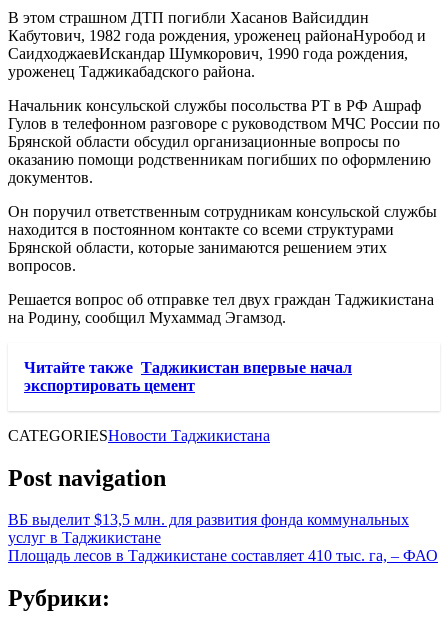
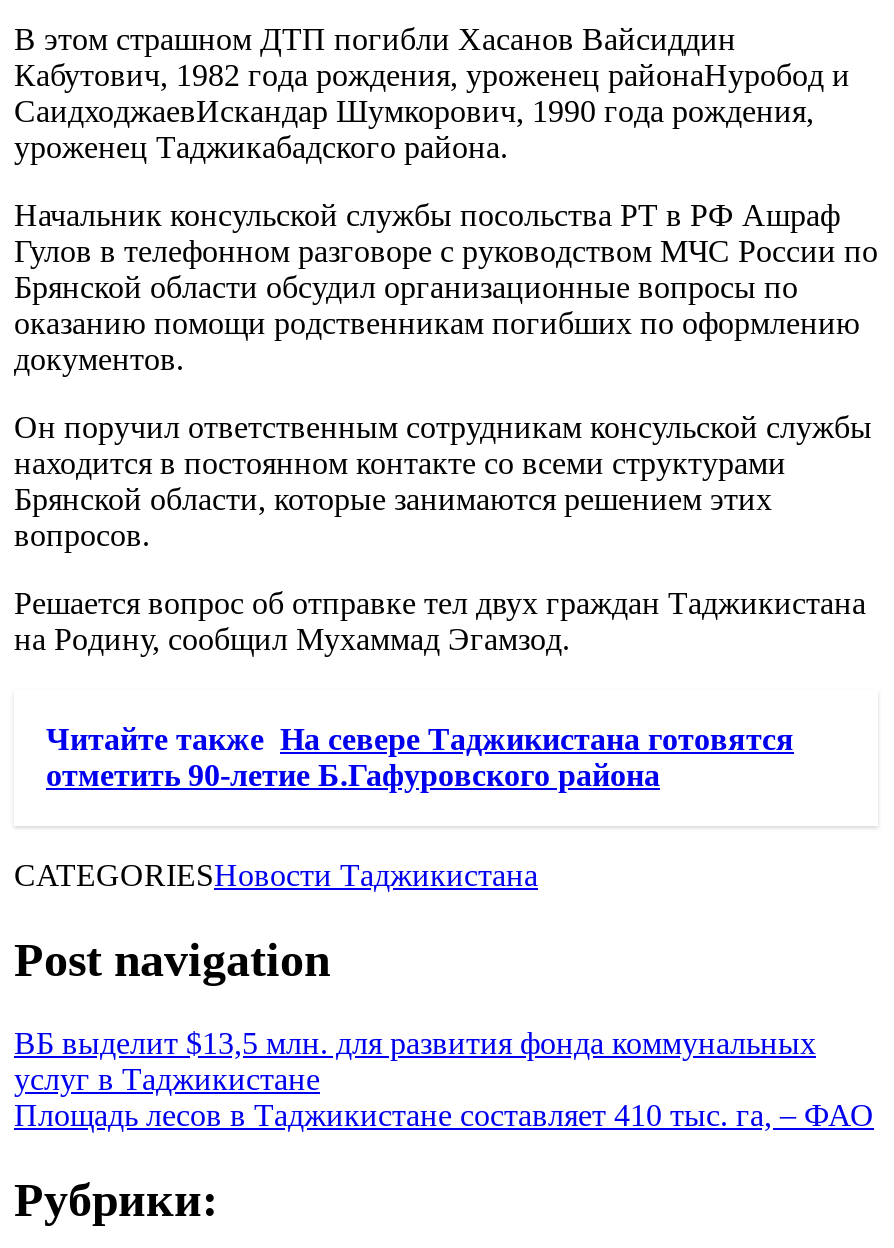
- Читайте также Таджикистан впервые начал
- экспортировать цемент
+ Читайте также На севере Таджикистана готовятся
+ отметить 90-летие Б.Гафуровского района
